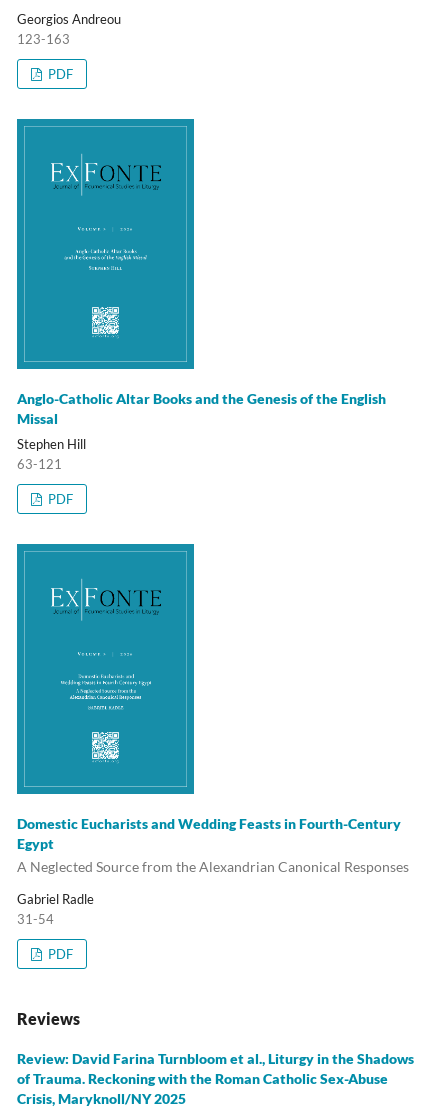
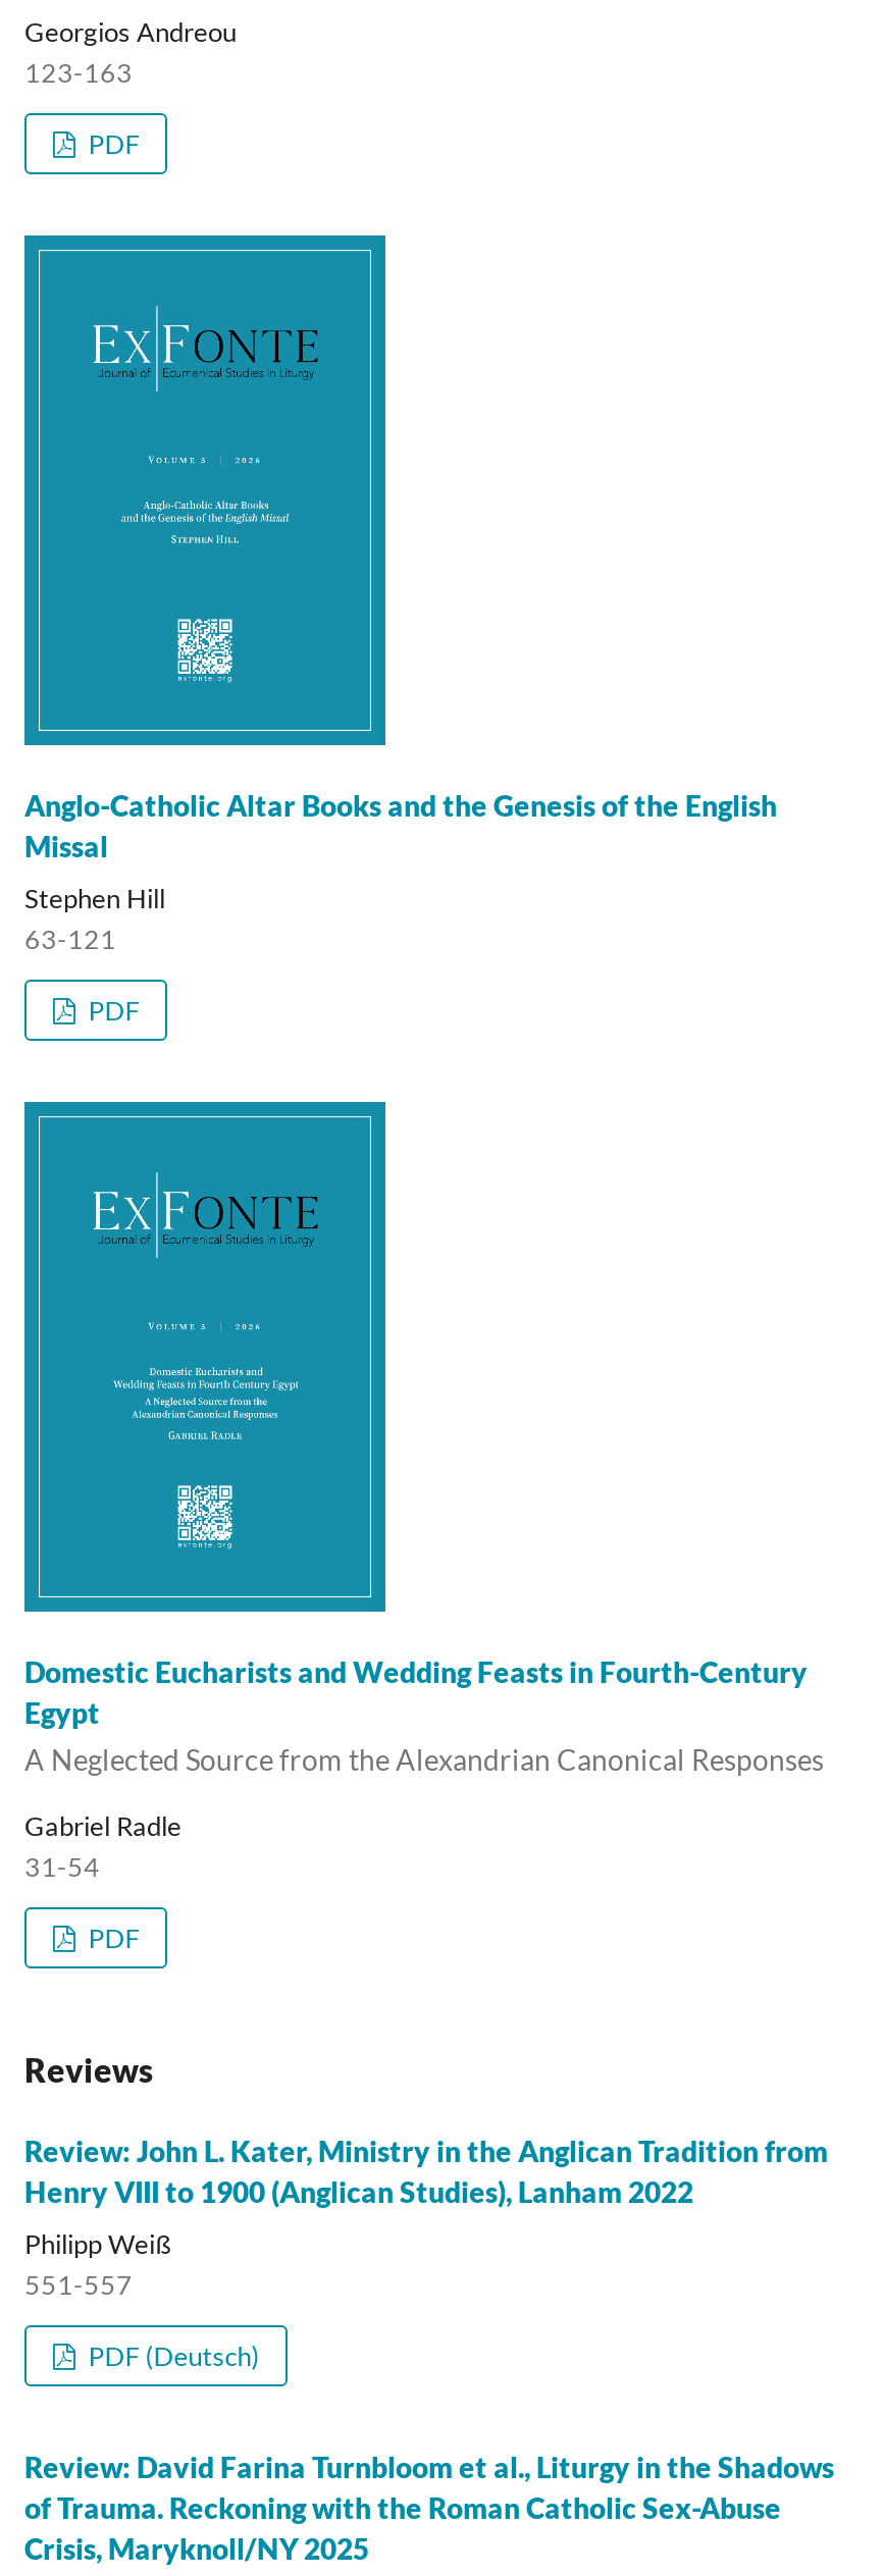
+ Review: John L. Kater, Ministry in the Anglican Tradition from
+ Henry VIII to 1900 (Anglican Studies), Lanham 2022
+ Philipp Weiß
+ 551-557
+ PDF (Deutsch)
